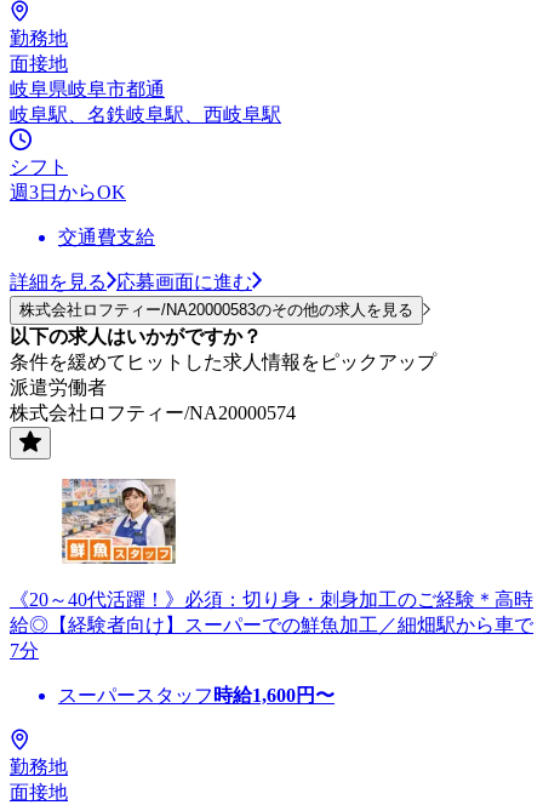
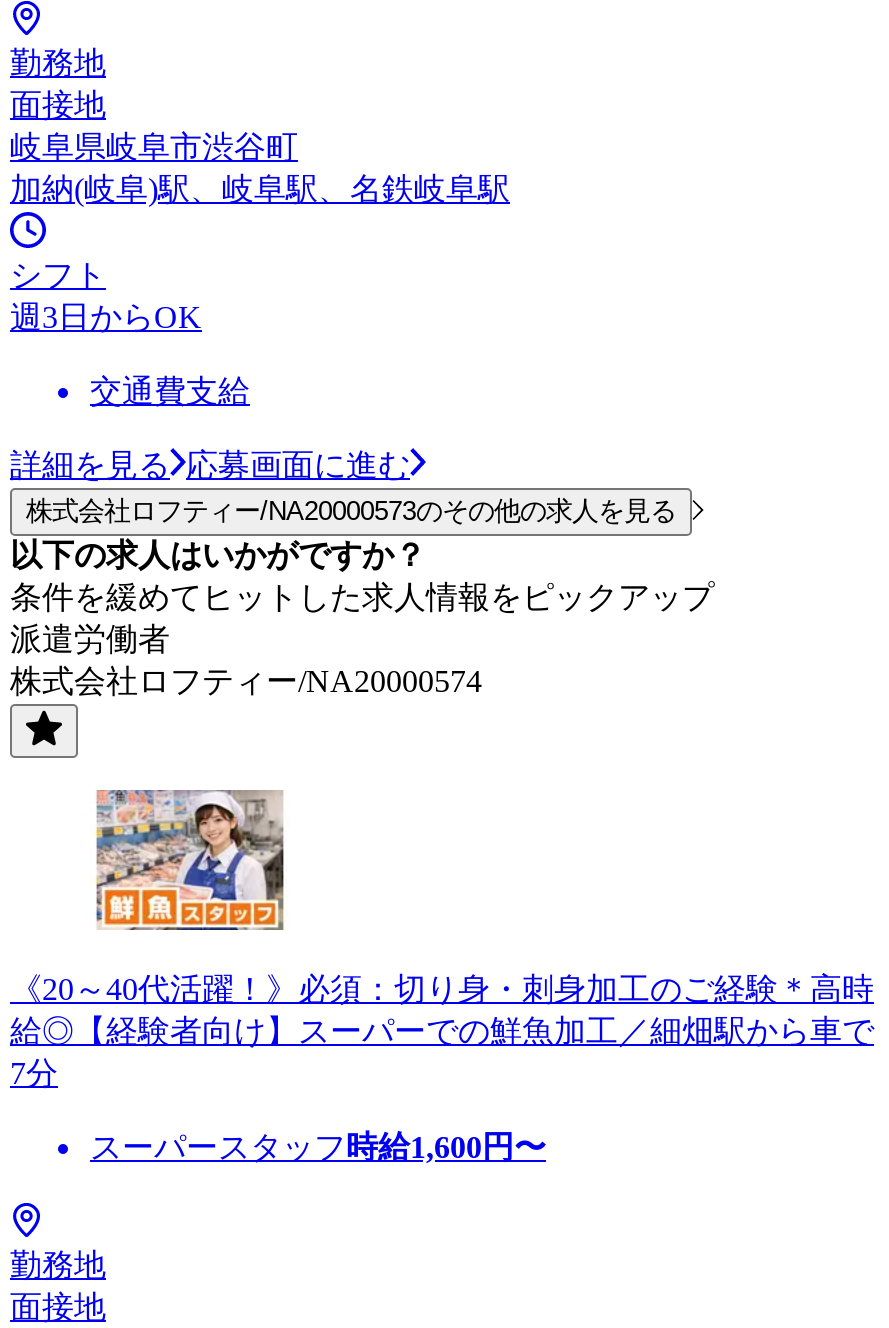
- 岐阜県岐阜市都通
- 岐阜駅、名鉄岐阜駅、西岐阜駅
+ 岐阜県岐阜市渋谷町
+ 加納(岐阜)駅、岐阜駅、名鉄岐阜駅

- 株式会社ロフティー/NA20000583のその他の求人を見る
+ 株式会社ロフティー/NA20000573のその他の求人を見る
